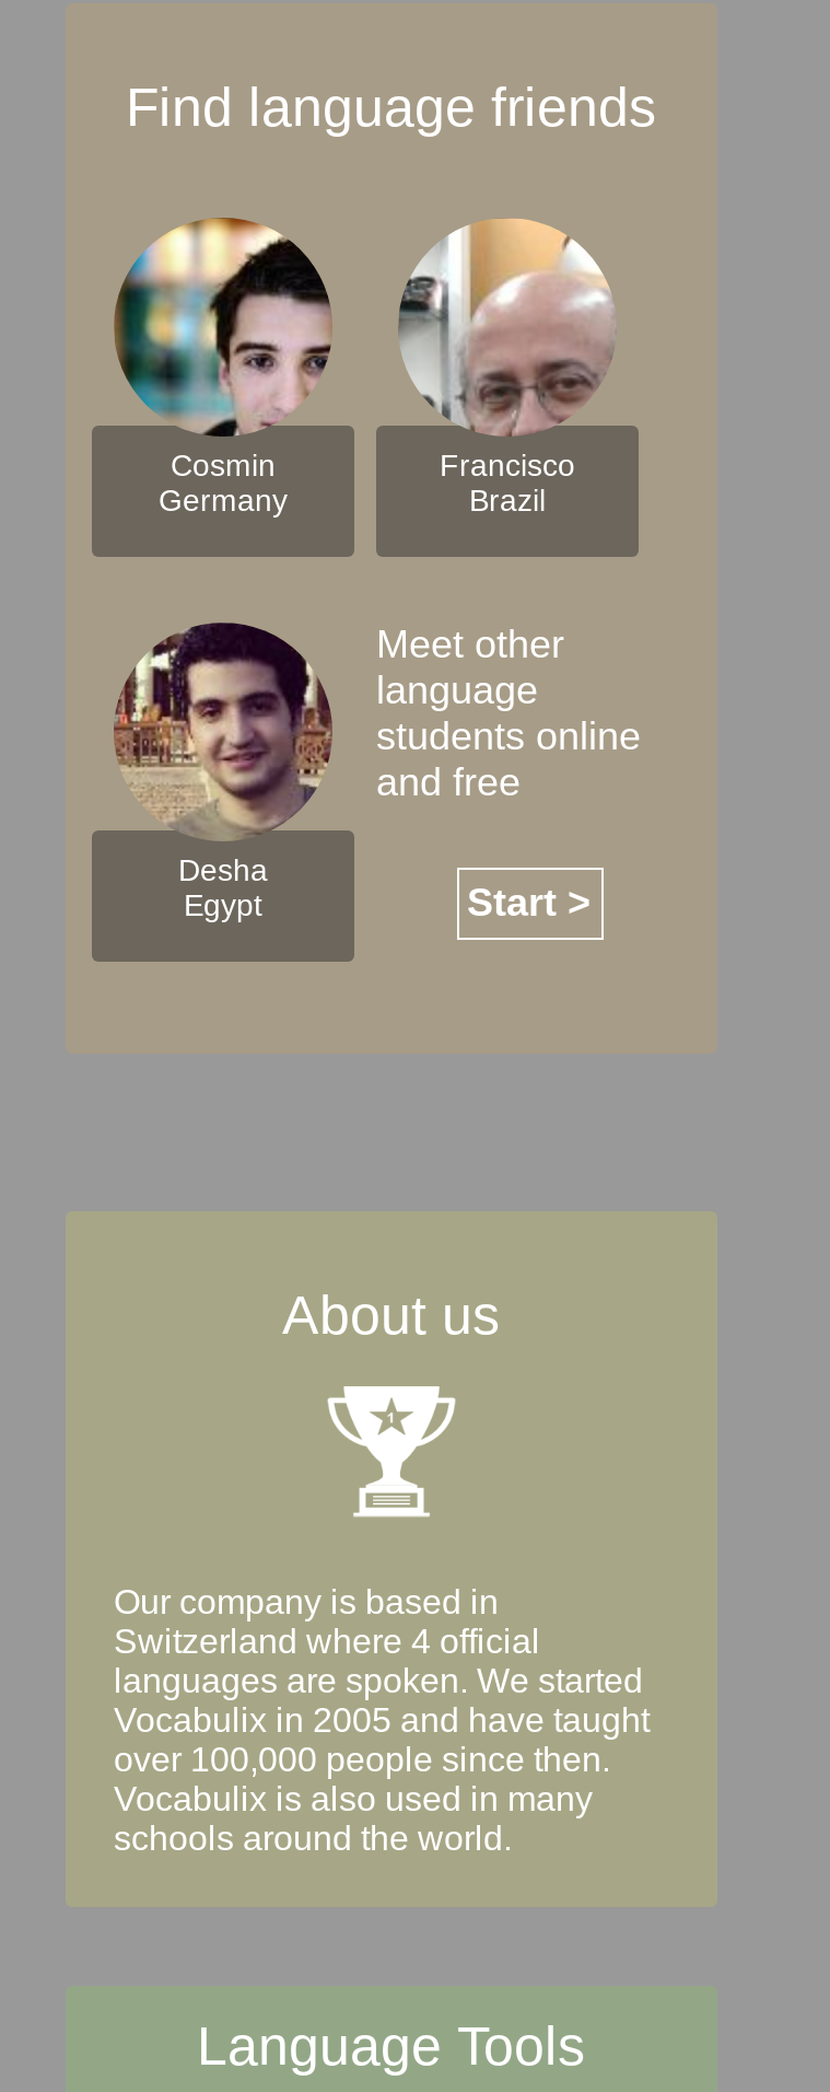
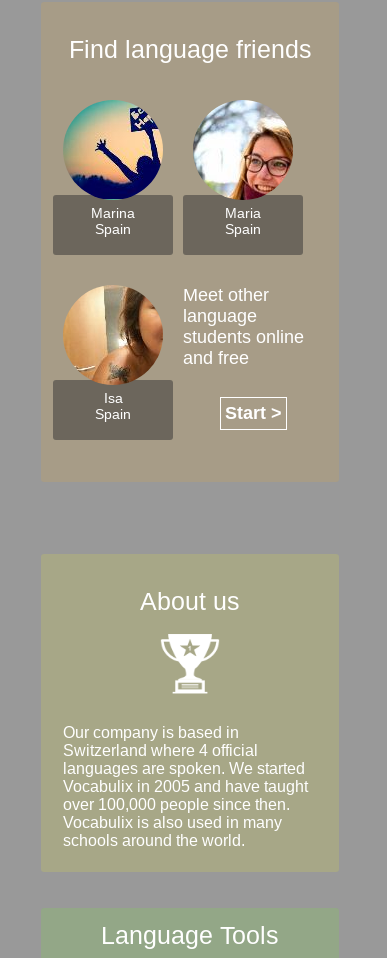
- [image]
- Cosmin
- Germany
+ [image]
+ Marina
+ Spain

- [image]
- Francisco
- Brazil
+ [image]
+ Maria
+ Spain

- [image]
- Desha
- Egypt
+ [image]
+ Isa
+ Spain
